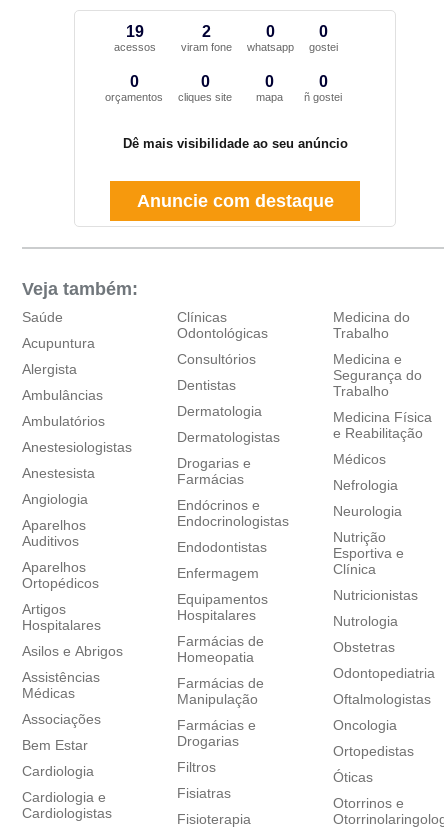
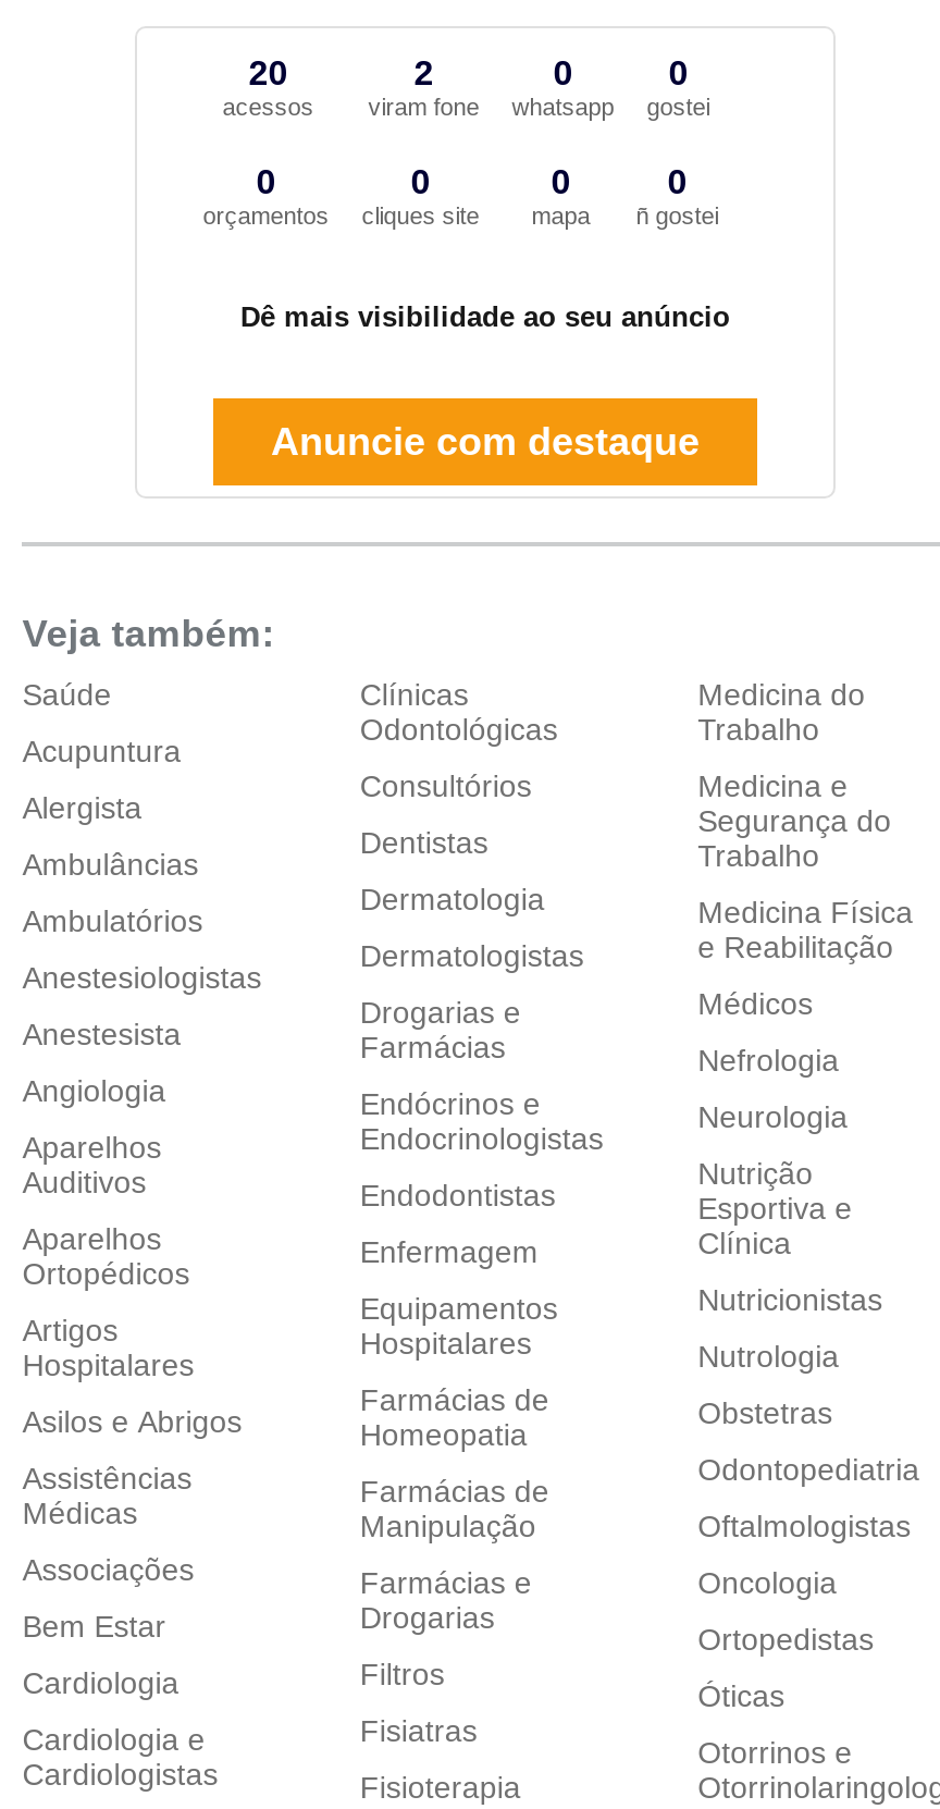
- 19
+ 20
